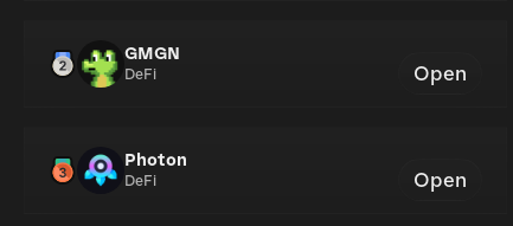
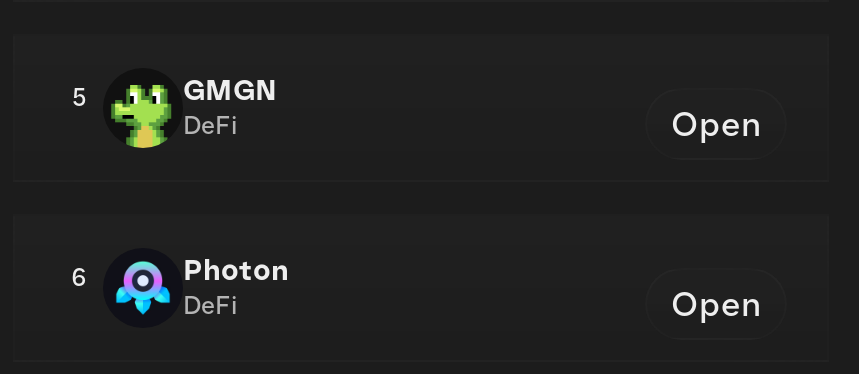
+ 5

+ 6
